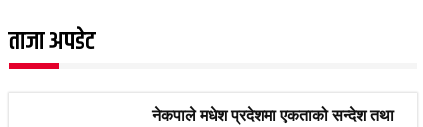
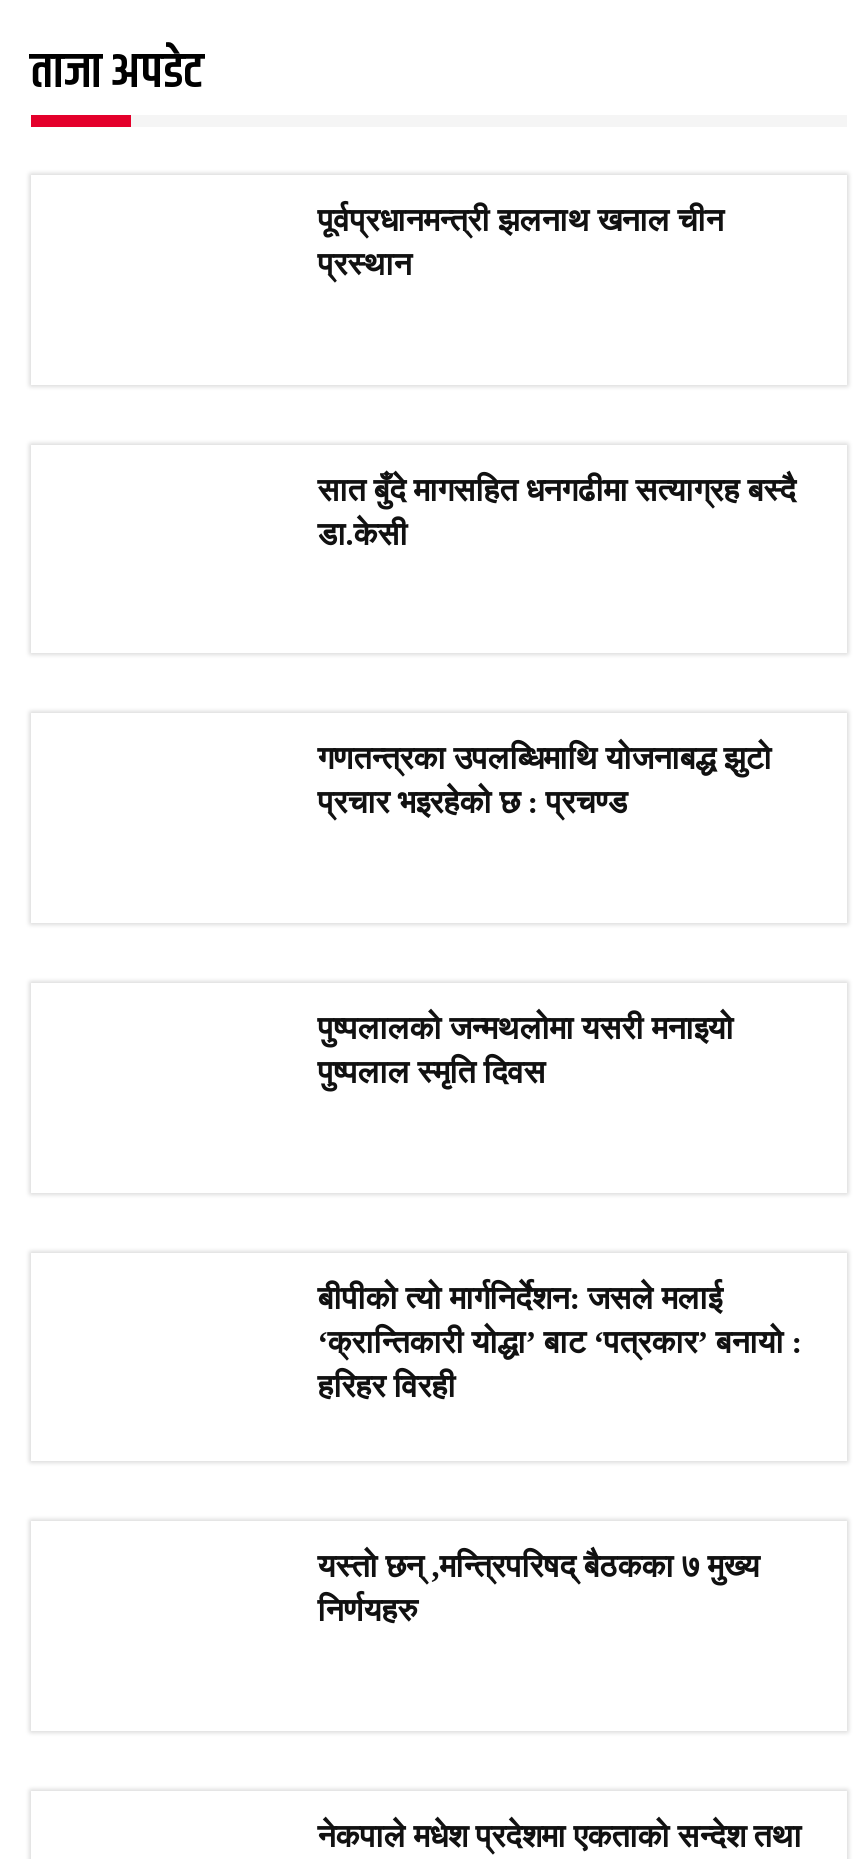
+ पूर्वप्रधानमन्त्री झलनाथ खनाल चीन
+ प्रस्थान

+ सात बुँदे मागसहित धनगढीमा सत्याग्रह बस्दै
+ डा.केसी

+ गणतन्त्रका उपलब्धिमाथि योजनाबद्ध झुटो
+ प्रचार भइरहेको छ : प्रचण्ड

+ पुष्पलालको जन्मथलोमा यसरी मनाइयो
+ पुष्पलाल स्मृति दिवस

+ बीपीको त्यो मार्गनिर्देशन: जसले मलाई
+ ‘क्रान्तिकारी योद्धा’ बाट ‘पत्रकार’ बनायो :
+ हरिहर विरही

+ यस्तो छन् ,मन्त्रिपरिषद् बैठकका ७ मुख्य
+ निर्णयहरु
